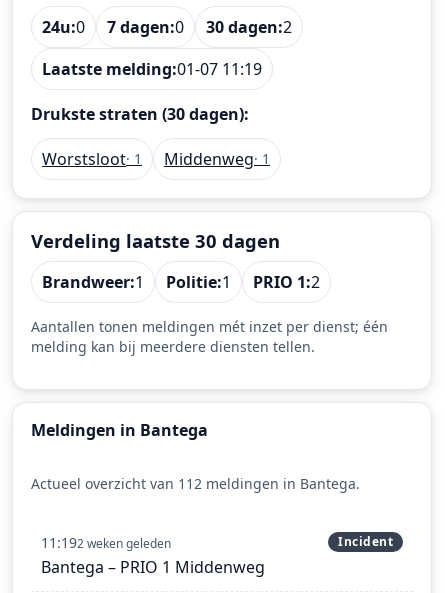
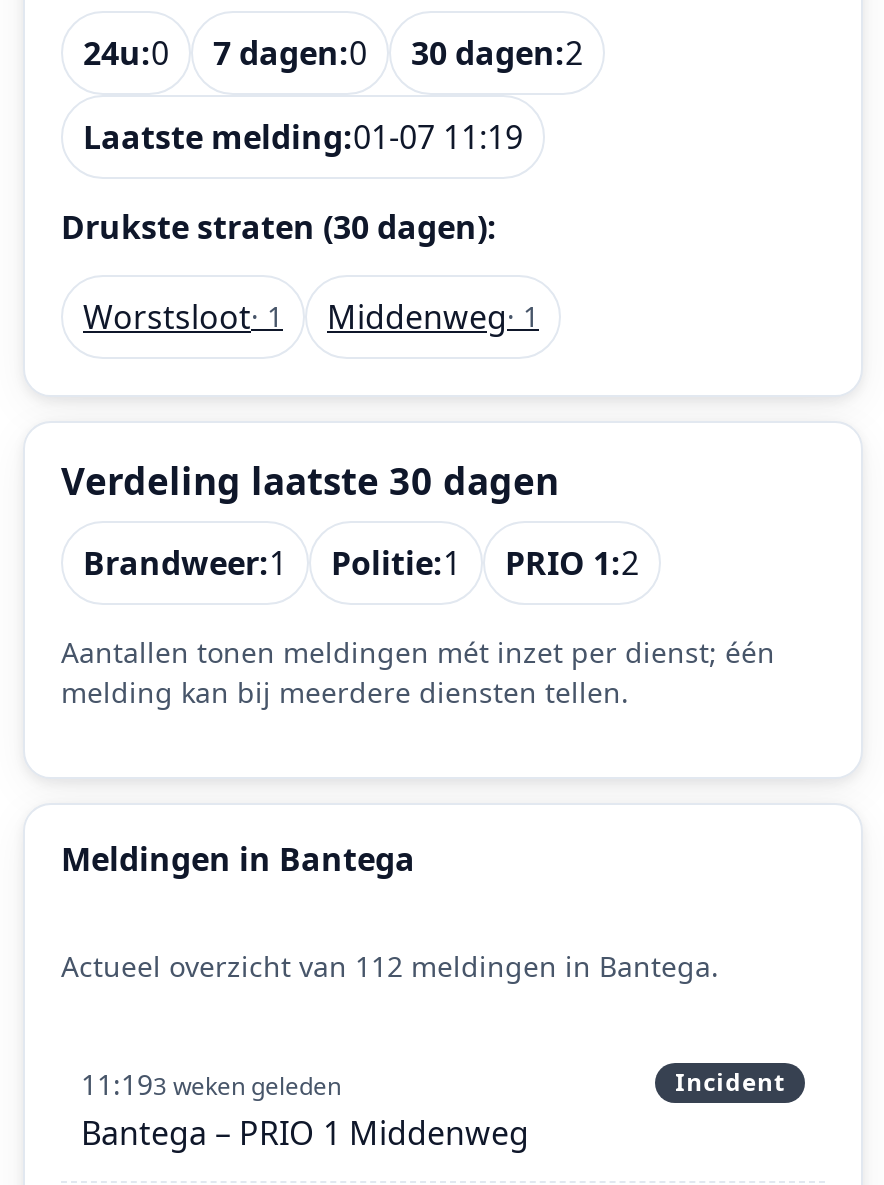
- 11:192 weken geleden
+ 11:193 weken geleden
